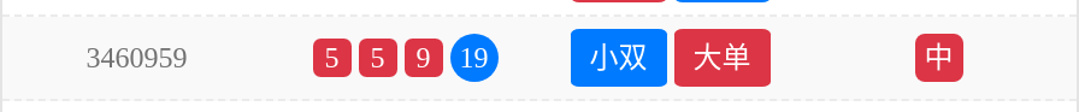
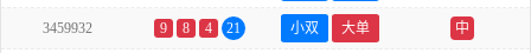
- 3460959
- 5
- 5
+ 3459932

- 19
+ 8
+ 4
+ 21
